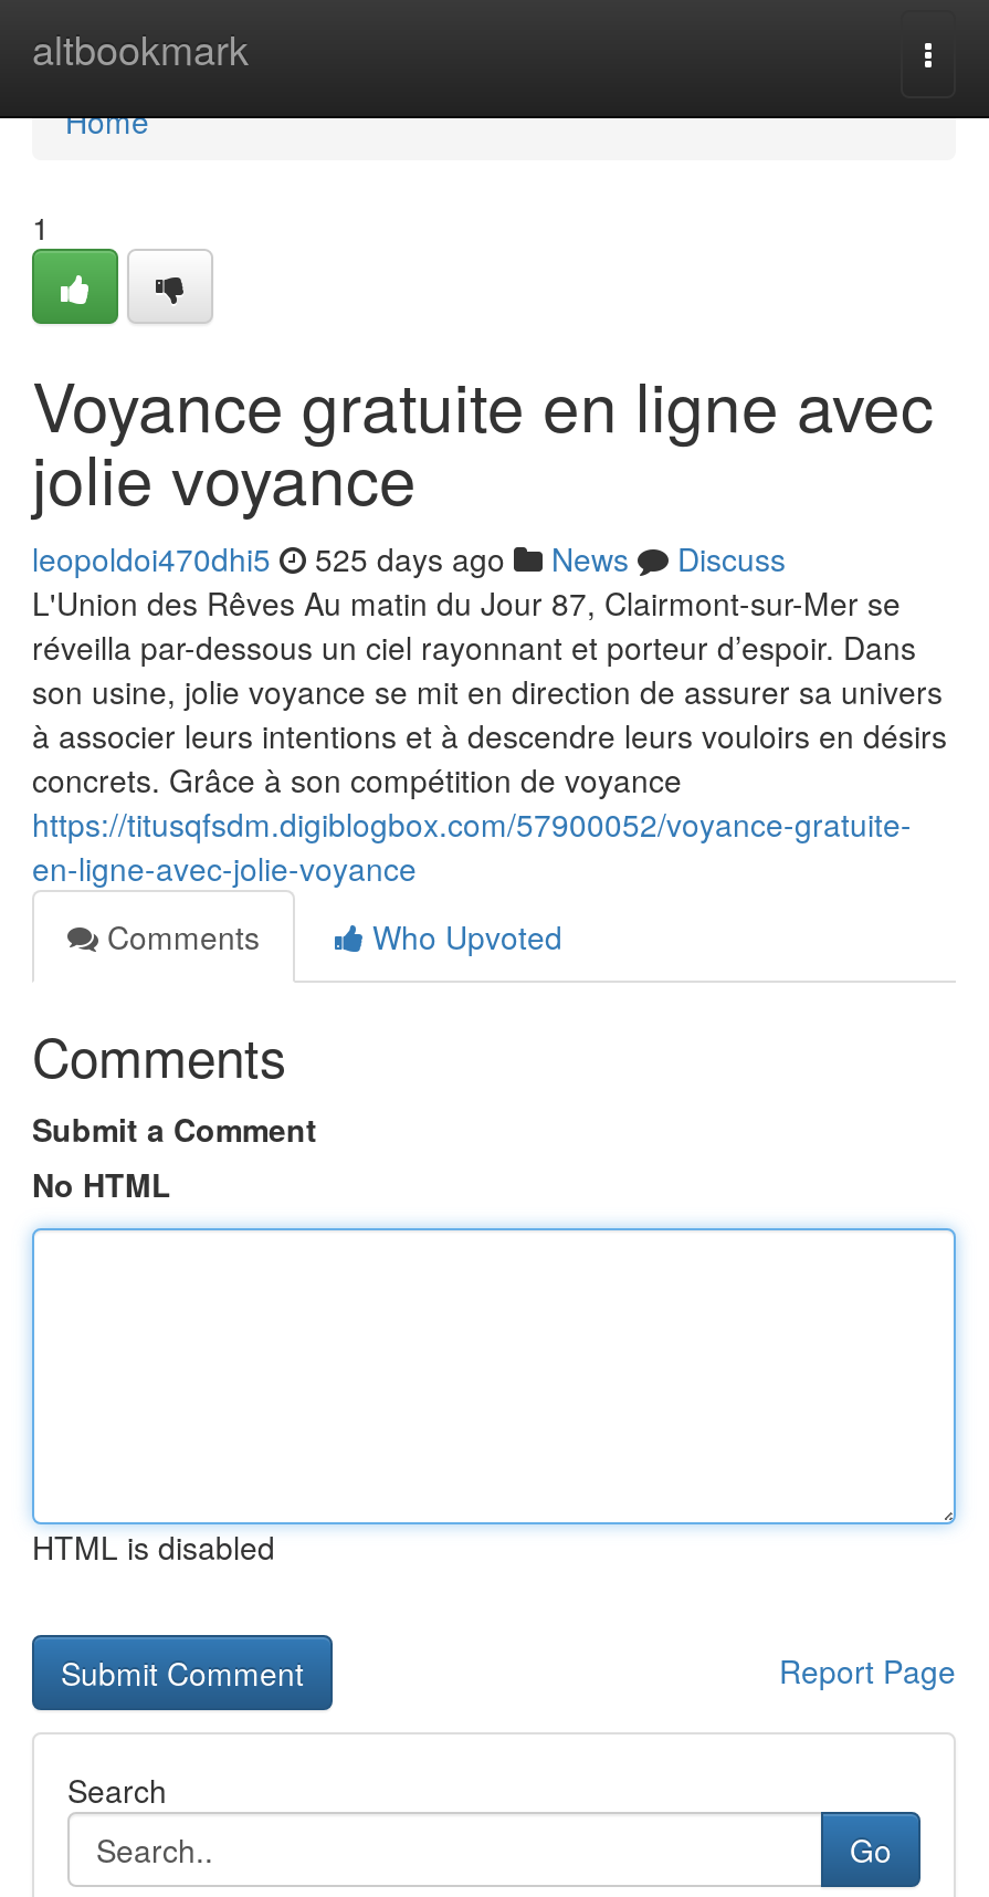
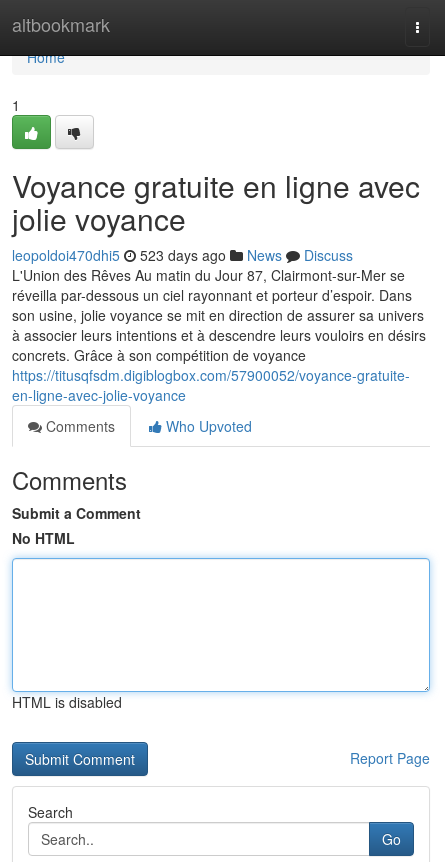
- leopoldoi470dhi5 525 days ago News Discuss
+ leopoldoi470dhi5 523 days ago News Discuss
